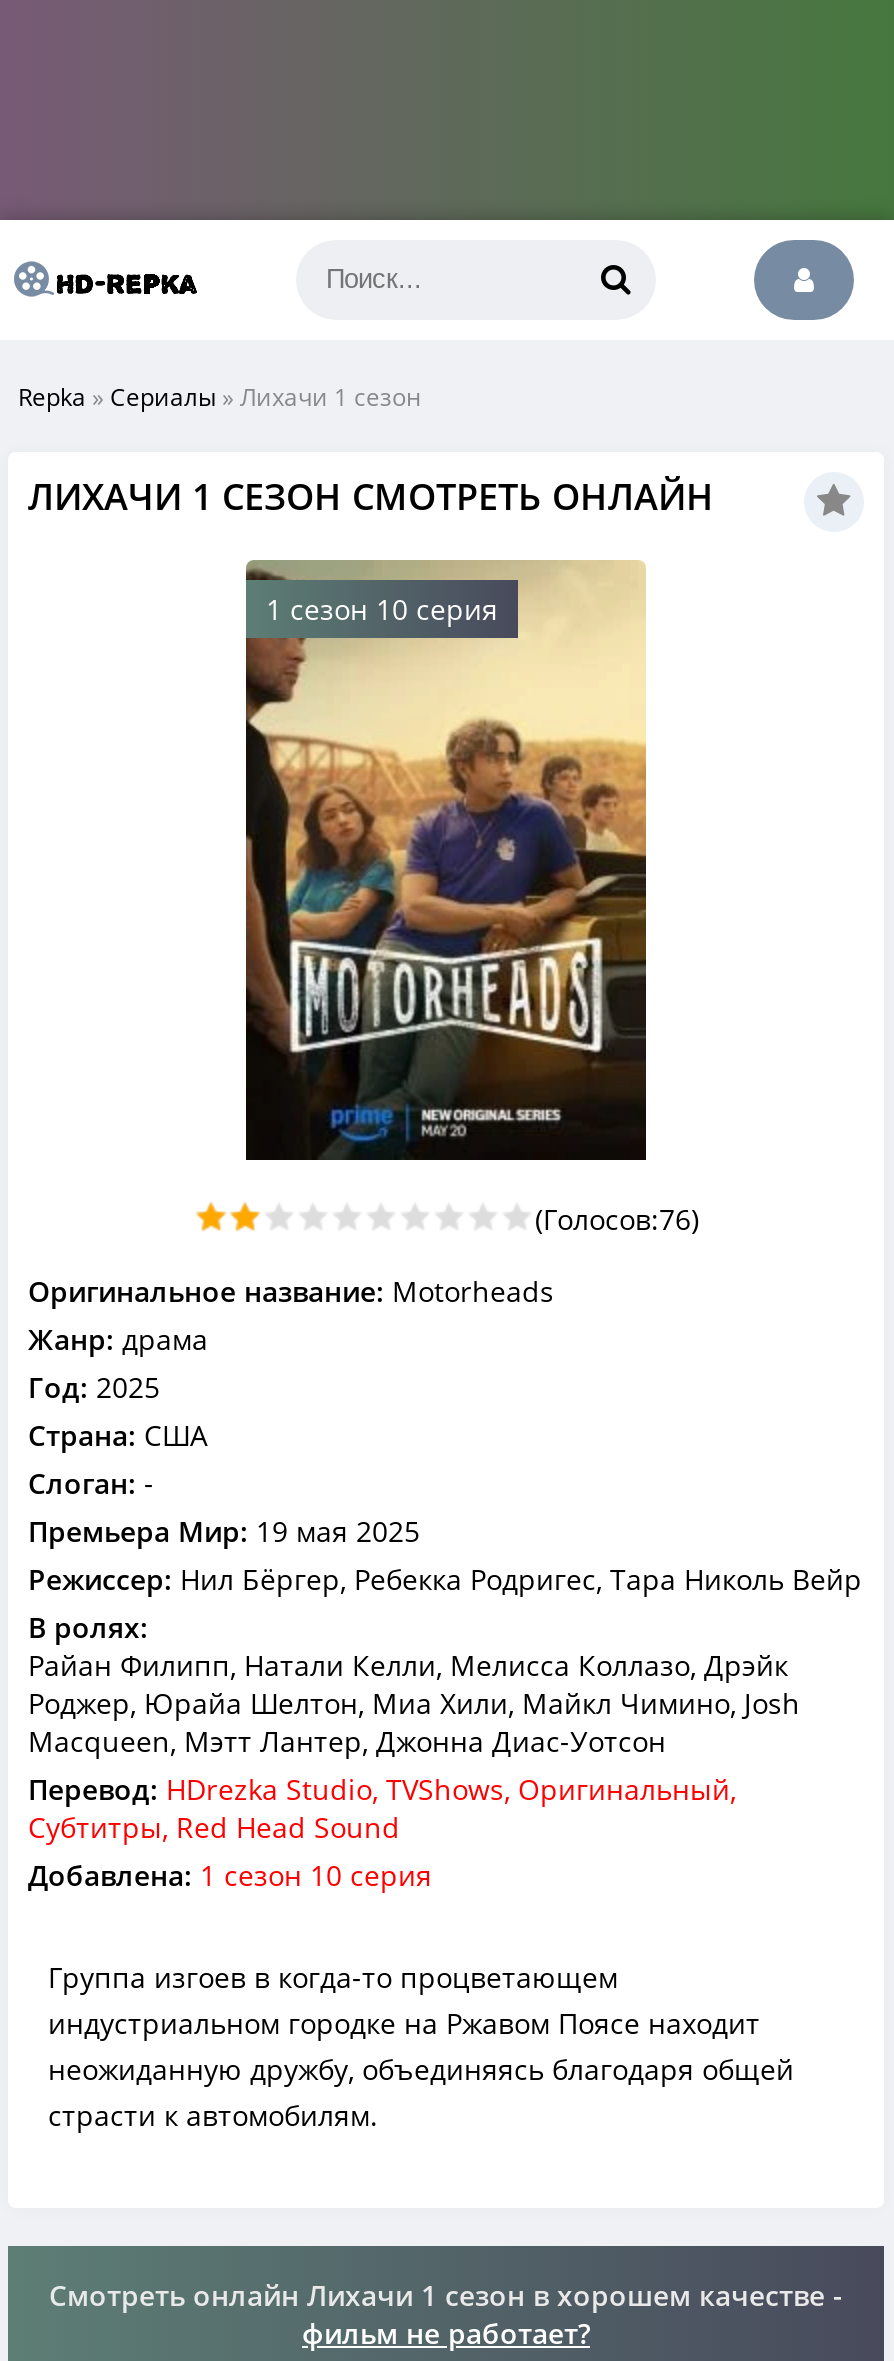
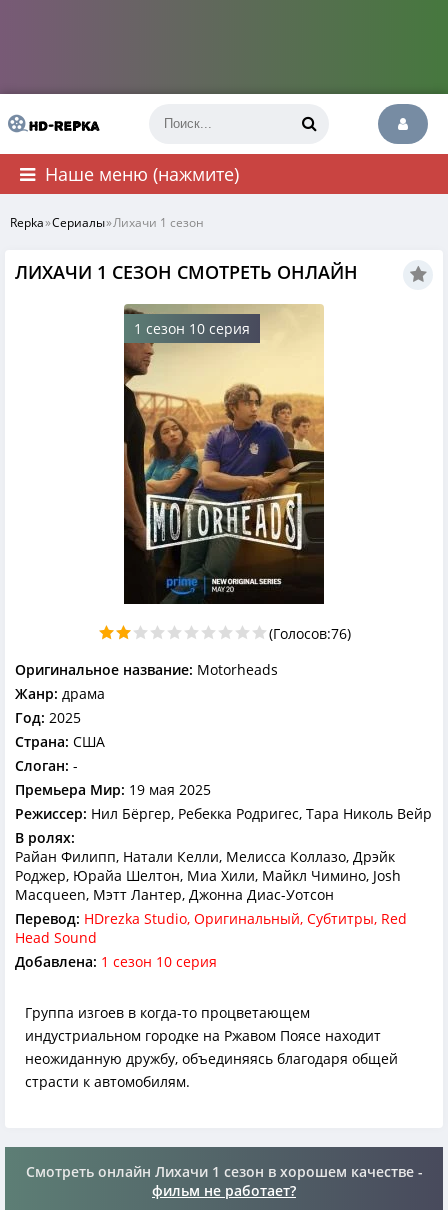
+ Наше меню (нажмите)

- Перевод: HDrezka Studio, TVShows, Оригинальный,
- Субтитры, Red Head Sound
+ Перевод: HDrezka Studio, Оригинальный, Субтитры, Red
+ Head Sound
